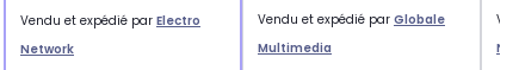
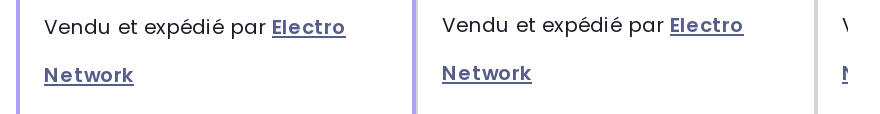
- Vendu et expédié par Globale
+ Vendu et expédié par Electro

- Multimedia
+ Network
